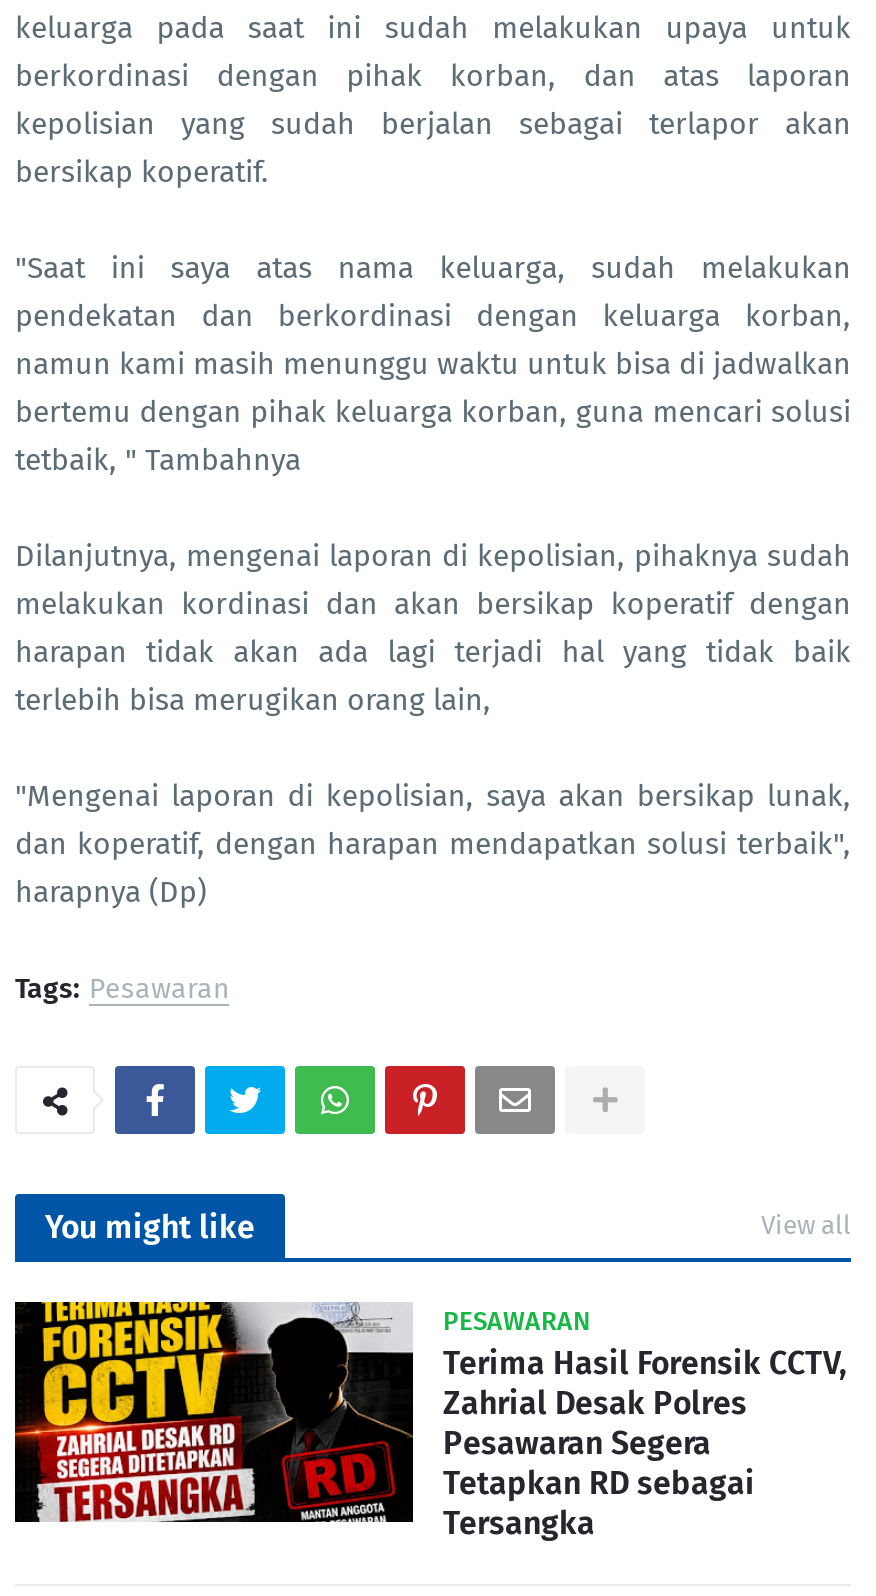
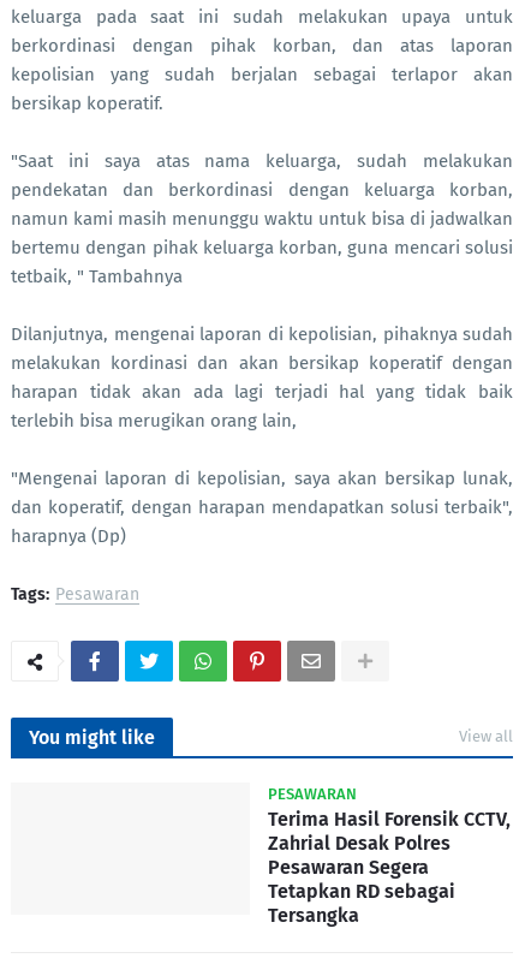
- [image]
